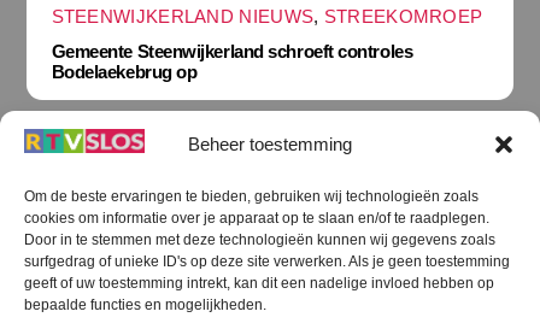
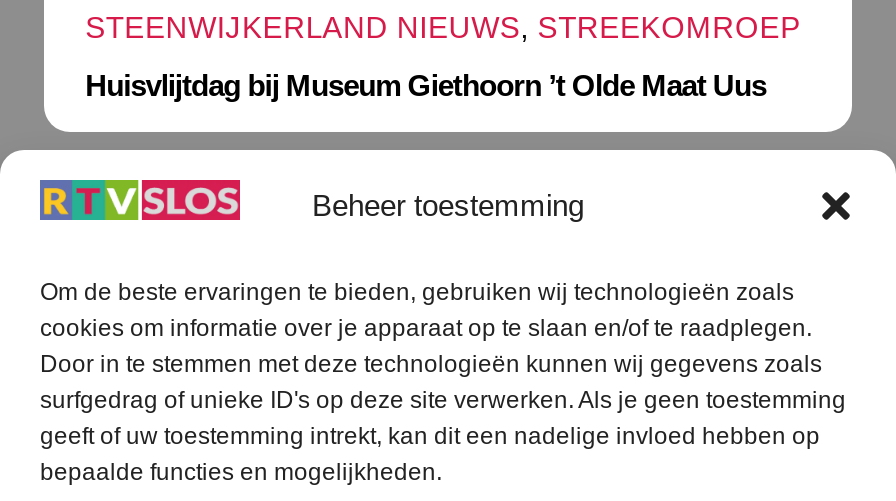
- Gemeente Steenwijkerland schroeft controles
- Bodelaekebrug op
+ Huisvlijtdag bij Museum Giethoorn ’t Olde Maat Uus
